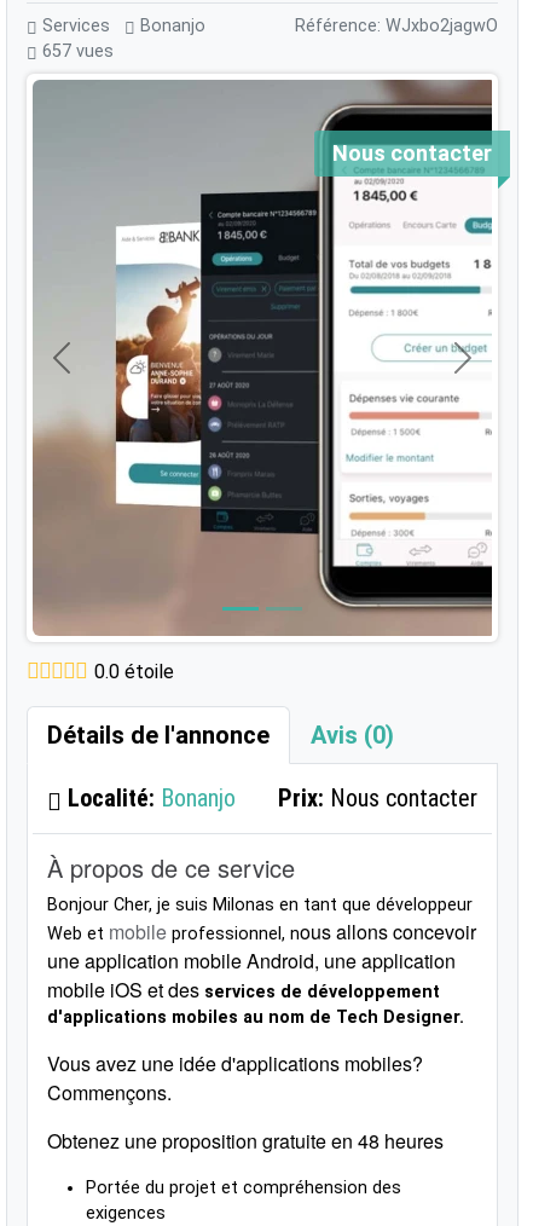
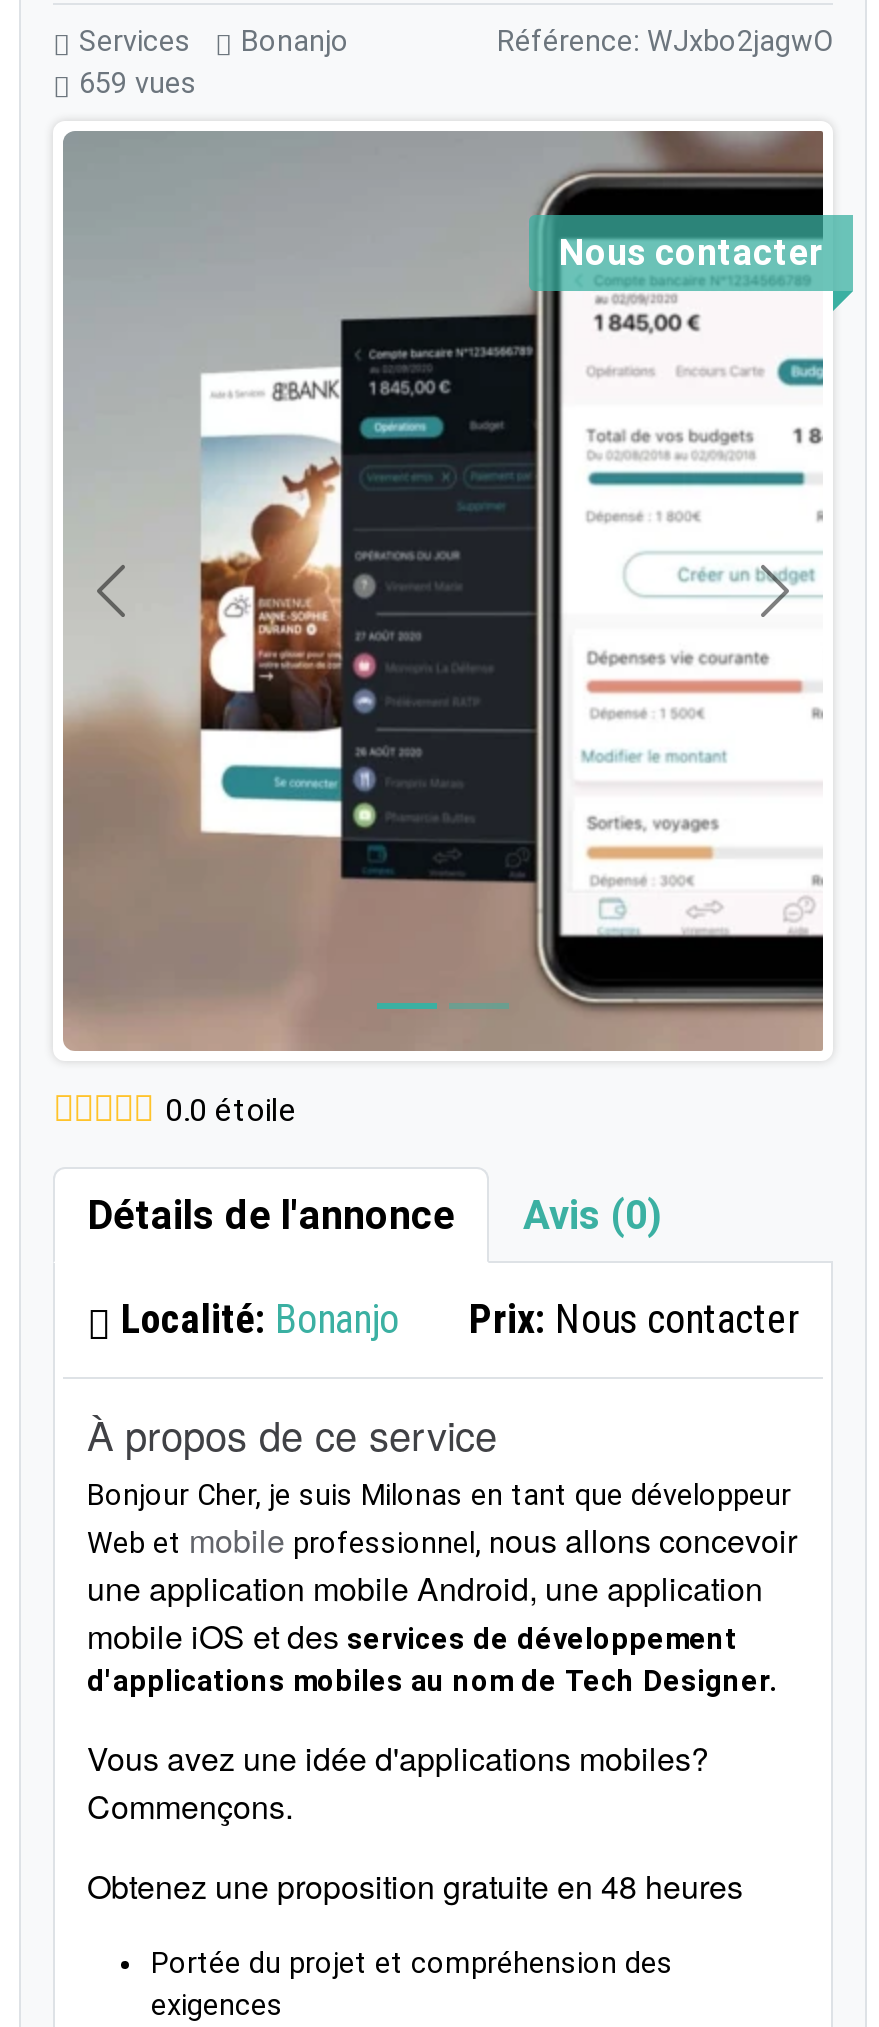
- 657 vues
+ 659 vues
